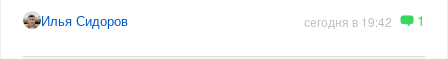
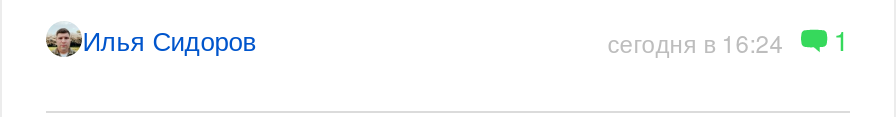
- сегодня в 19:42 1
+ сегодня в 16:24 1
